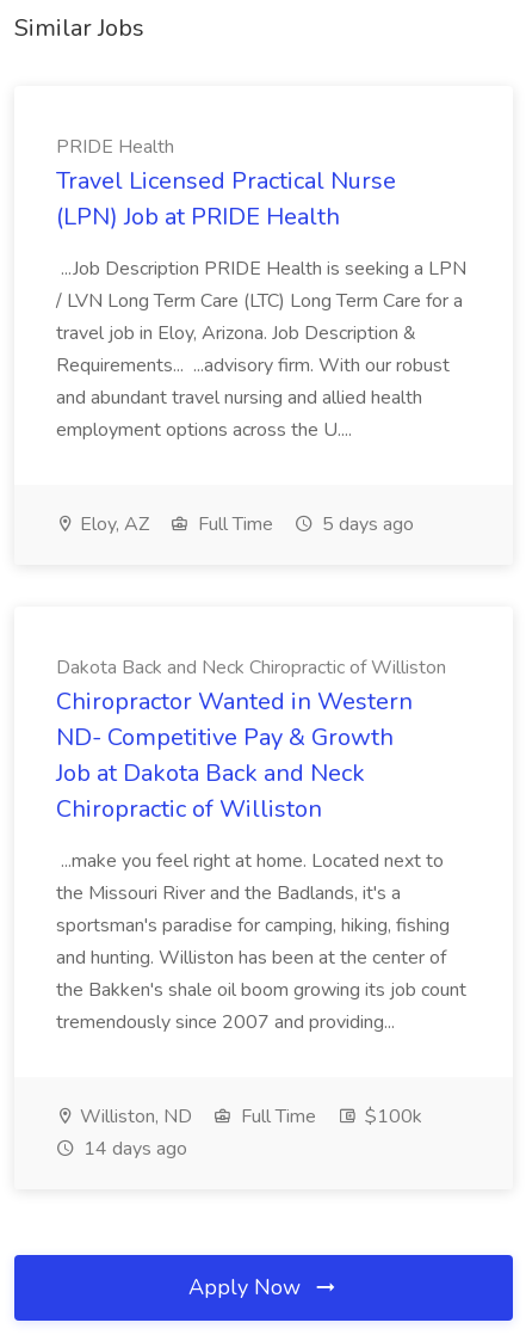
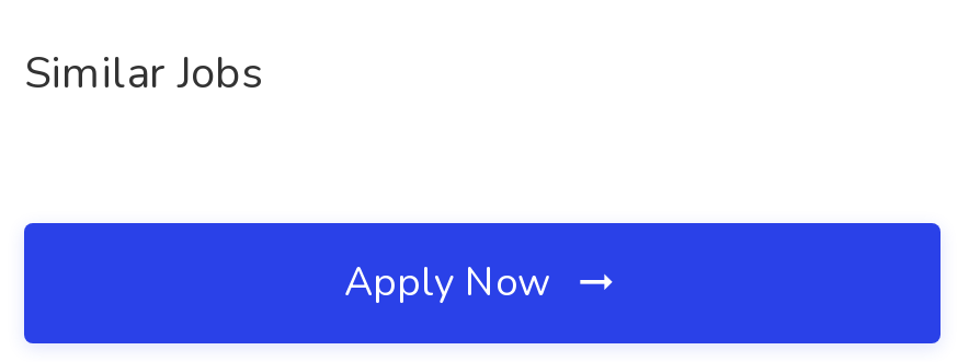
- PRIDE Health
- Travel Licensed Practical Nurse
- (LPN) Job at PRIDE Health
- ...Job Description PRIDE Health is seeking a LPN
- / LVN Long Term Care (LTC) Long Term Care for a
- travel job in Eloy, Arizona. Job Description &
- Requirements... ...advisory firm. With our robust
- and abundant travel nursing and allied health
- employment options across the U....

- Eloy, AZ
- Full Time
- 5 days ago

- Dakota Back and Neck Chiropractic of Williston
- Chiropractor Wanted in Western
- ND- Competitive Pay & Growth
- Job at Dakota Back and Neck
- Chiropractic of Williston
- ...make you feel right at home. Located next to
- the Missouri River and the Badlands, it's a
- sportsman's paradise for camping, hiking, fishing
- and hunting. Williston has been at the center of
- the Bakken's shale oil boom growing its job count
- tremendously since 2007 and providing...

- Williston, ND
- Full Time
- $100k
- 14 days ago
